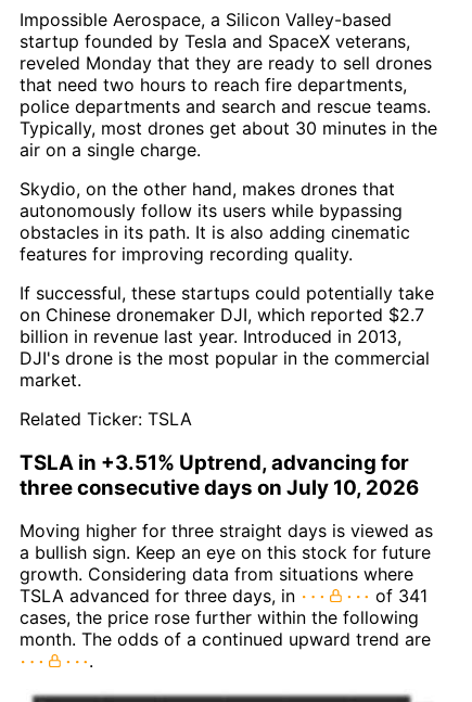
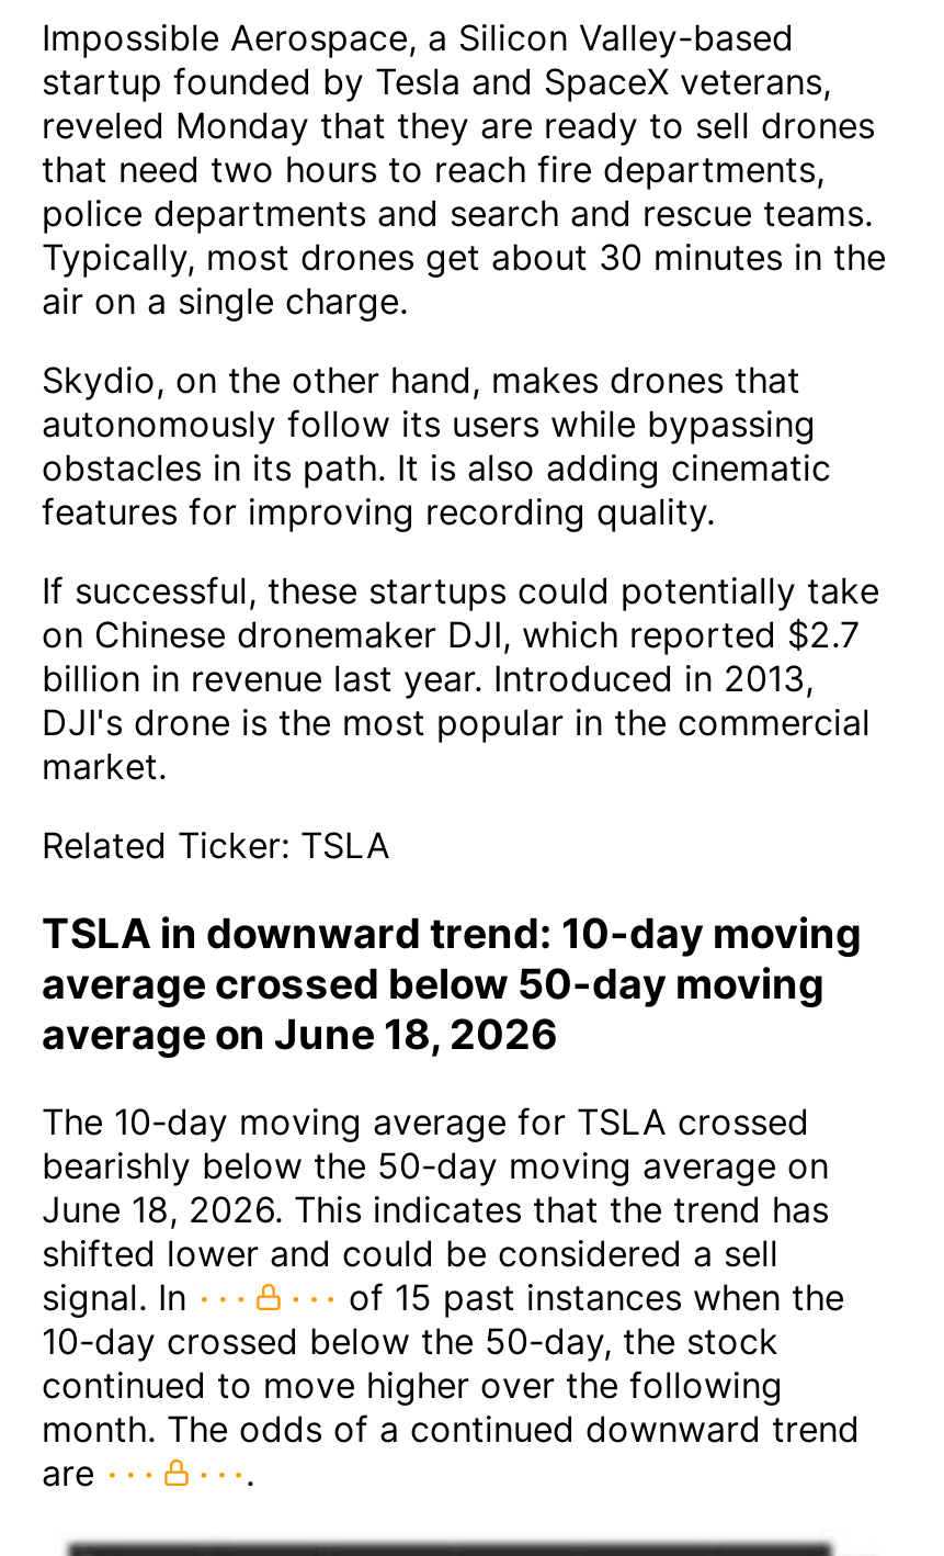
- TSLA in +3.51% Uptrend, advancing for
- three consecutive days on July 10, 2026
+ TSLA in downward trend: 10-day moving
+ average crossed below 50-day moving
+ average on June 18, 2026

- Moving higher for three straight days is viewed as
- a bullish sign. Keep an eye on this stock for future
- growth. Considering data from situations where
- TSLA advanced for three days, in
- of 341
- cases, the price rose further within the following
- month. The odds of a continued upward trend are
+ The 10-day moving average for TSLA crossed
+ bearishly below the 50-day moving average on
+ June 18, 2026. This indicates that the trend has
+ shifted lower and could be considered a sell
+ signal. In
+ of 15 past instances when the
+ 10-day crossed below the 50-day, the stock
+ continued to move higher over the following
+ month. The odds of a continued downward trend
+ are
